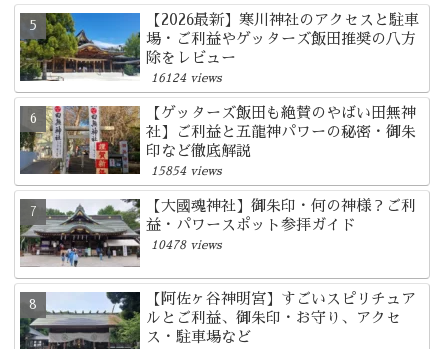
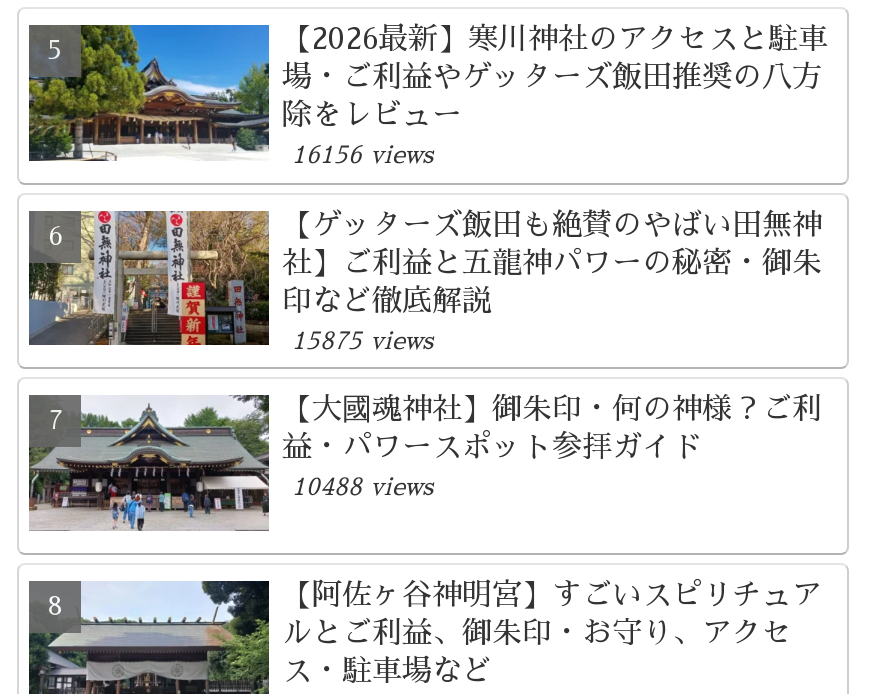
- 16124 views
+ 16156 views

- 15854 views
+ 15875 views

- 10478 views
+ 10488 views
